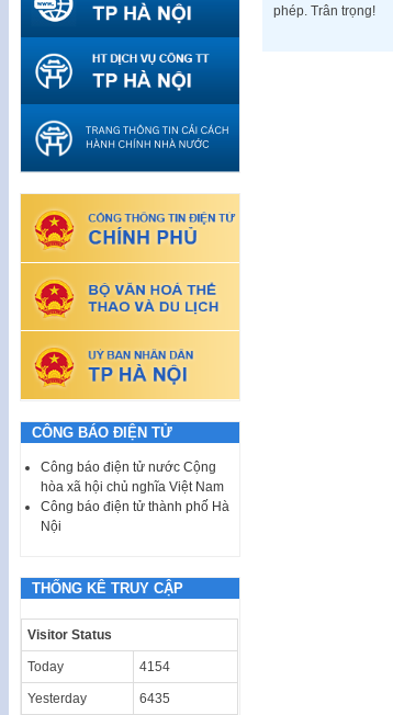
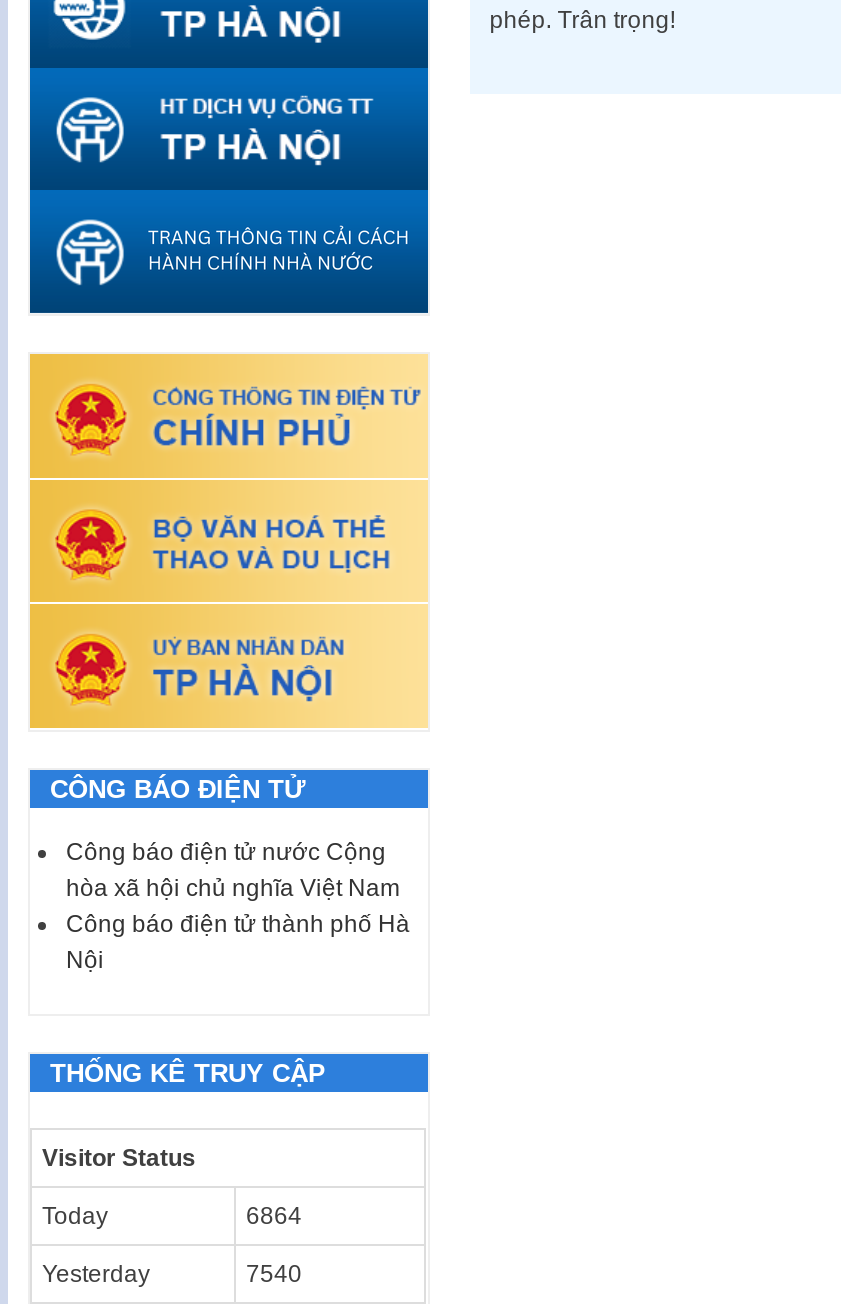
- 4154
+ 6864

- 6435
+ 7540
